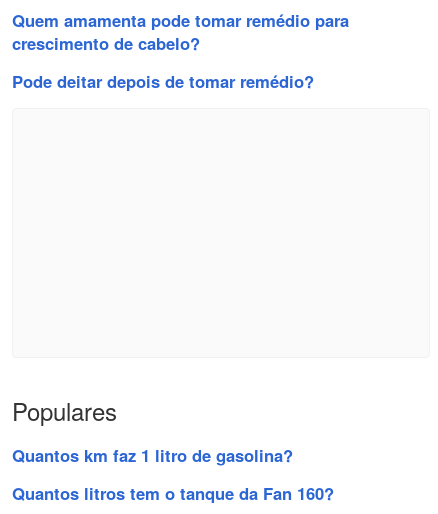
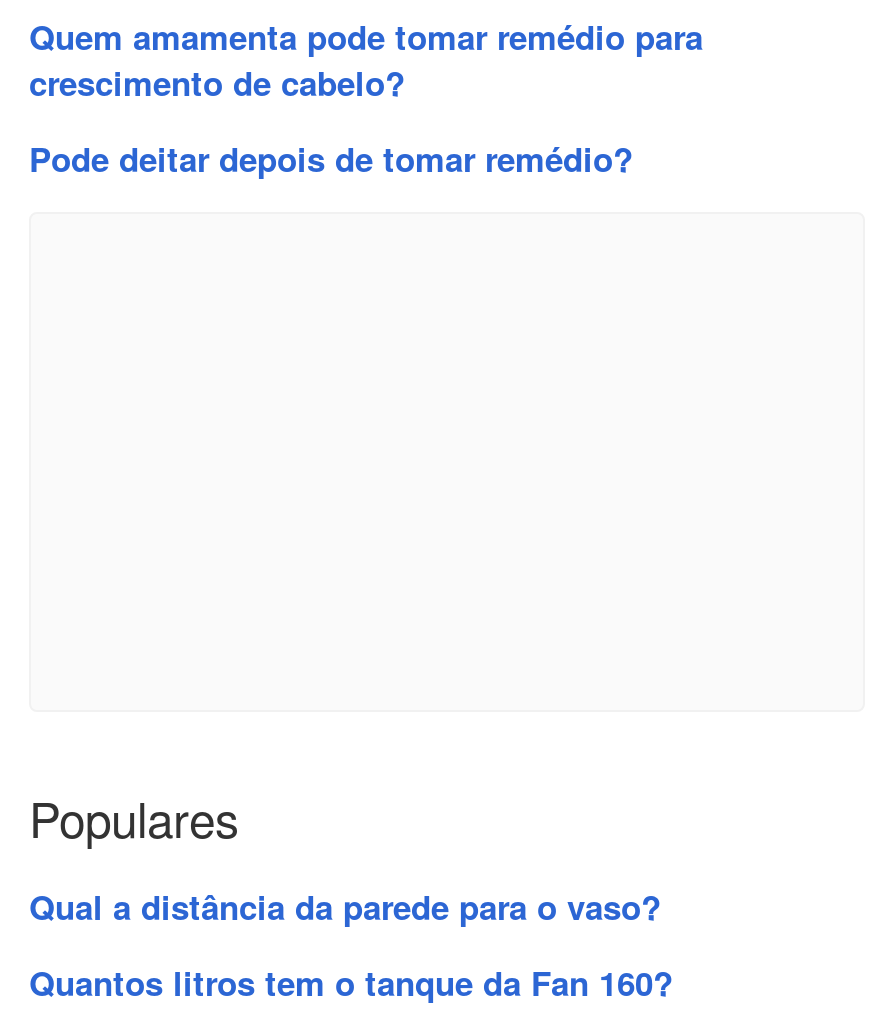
- Quantos km faz 1 litro de gasolina?
+ Qual a distância da parede para o vaso?
